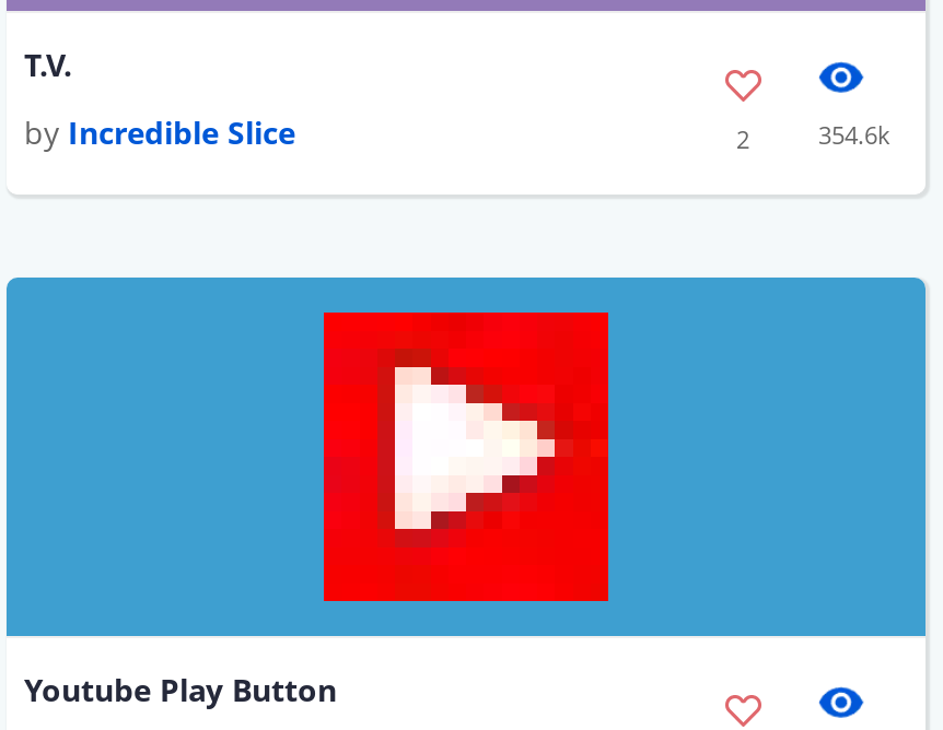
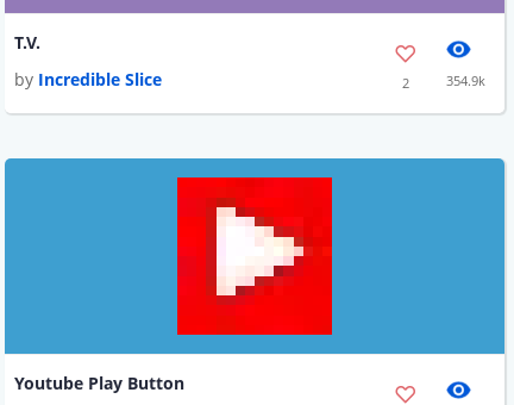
- 354.6k
+ 354.9k
